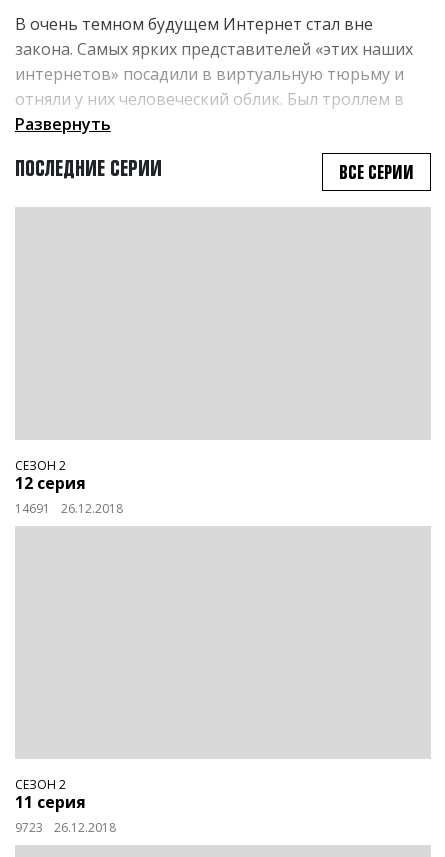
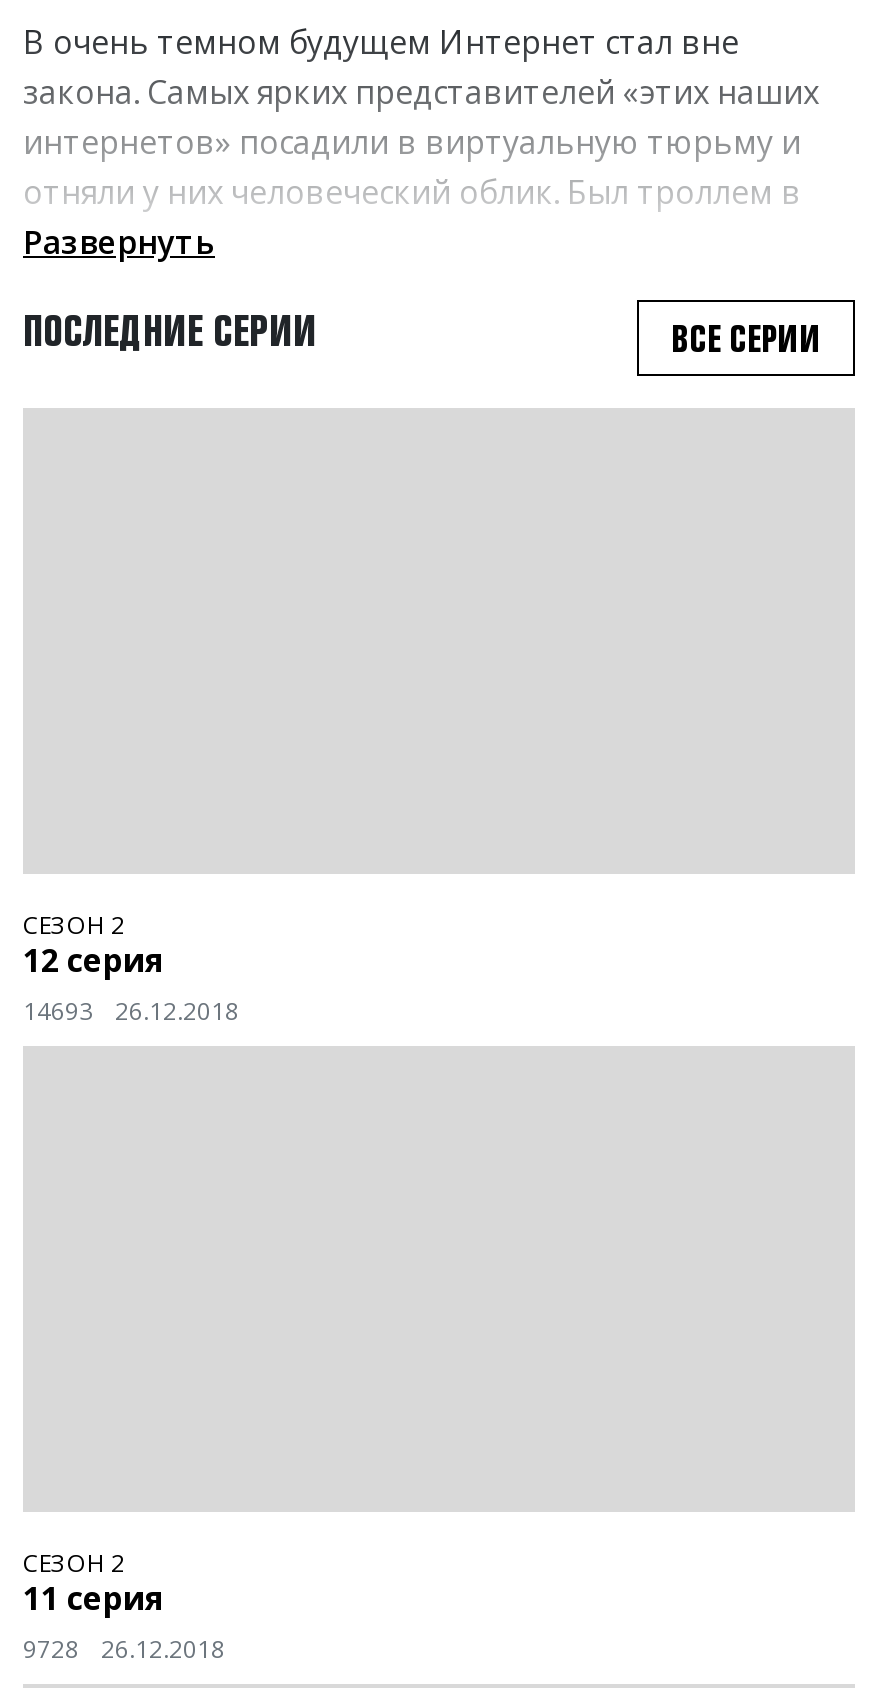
- 14691 26.12.2018
+ 14693 26.12.2018

- 9723 26.12.2018
+ 9728 26.12.2018
